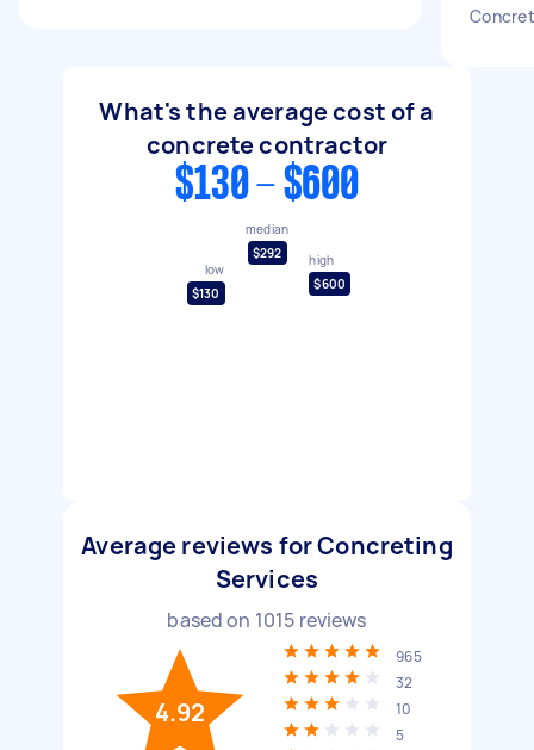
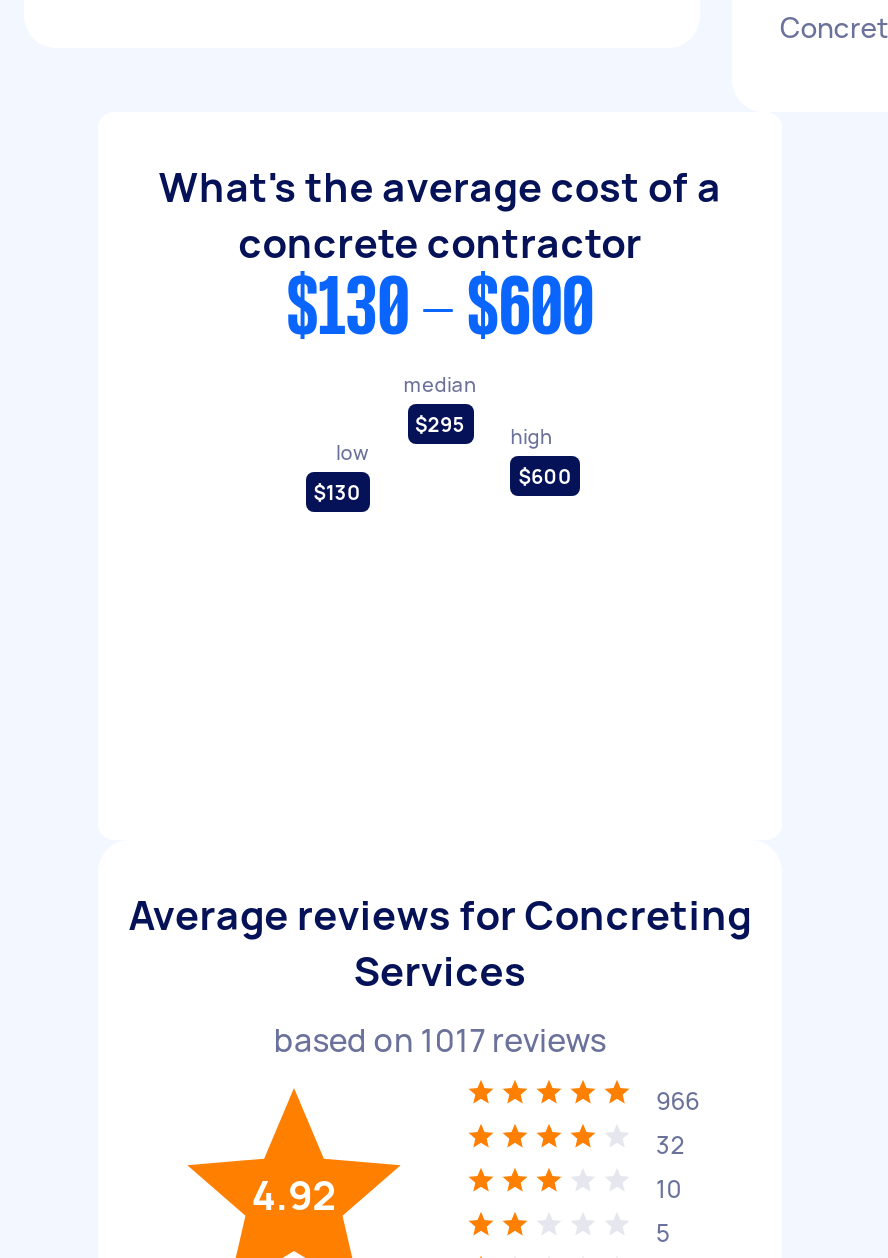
- $292 high
+ $295 high

- based on 1015 reviews
+ based on 1017 reviews

- 965
+ 966
